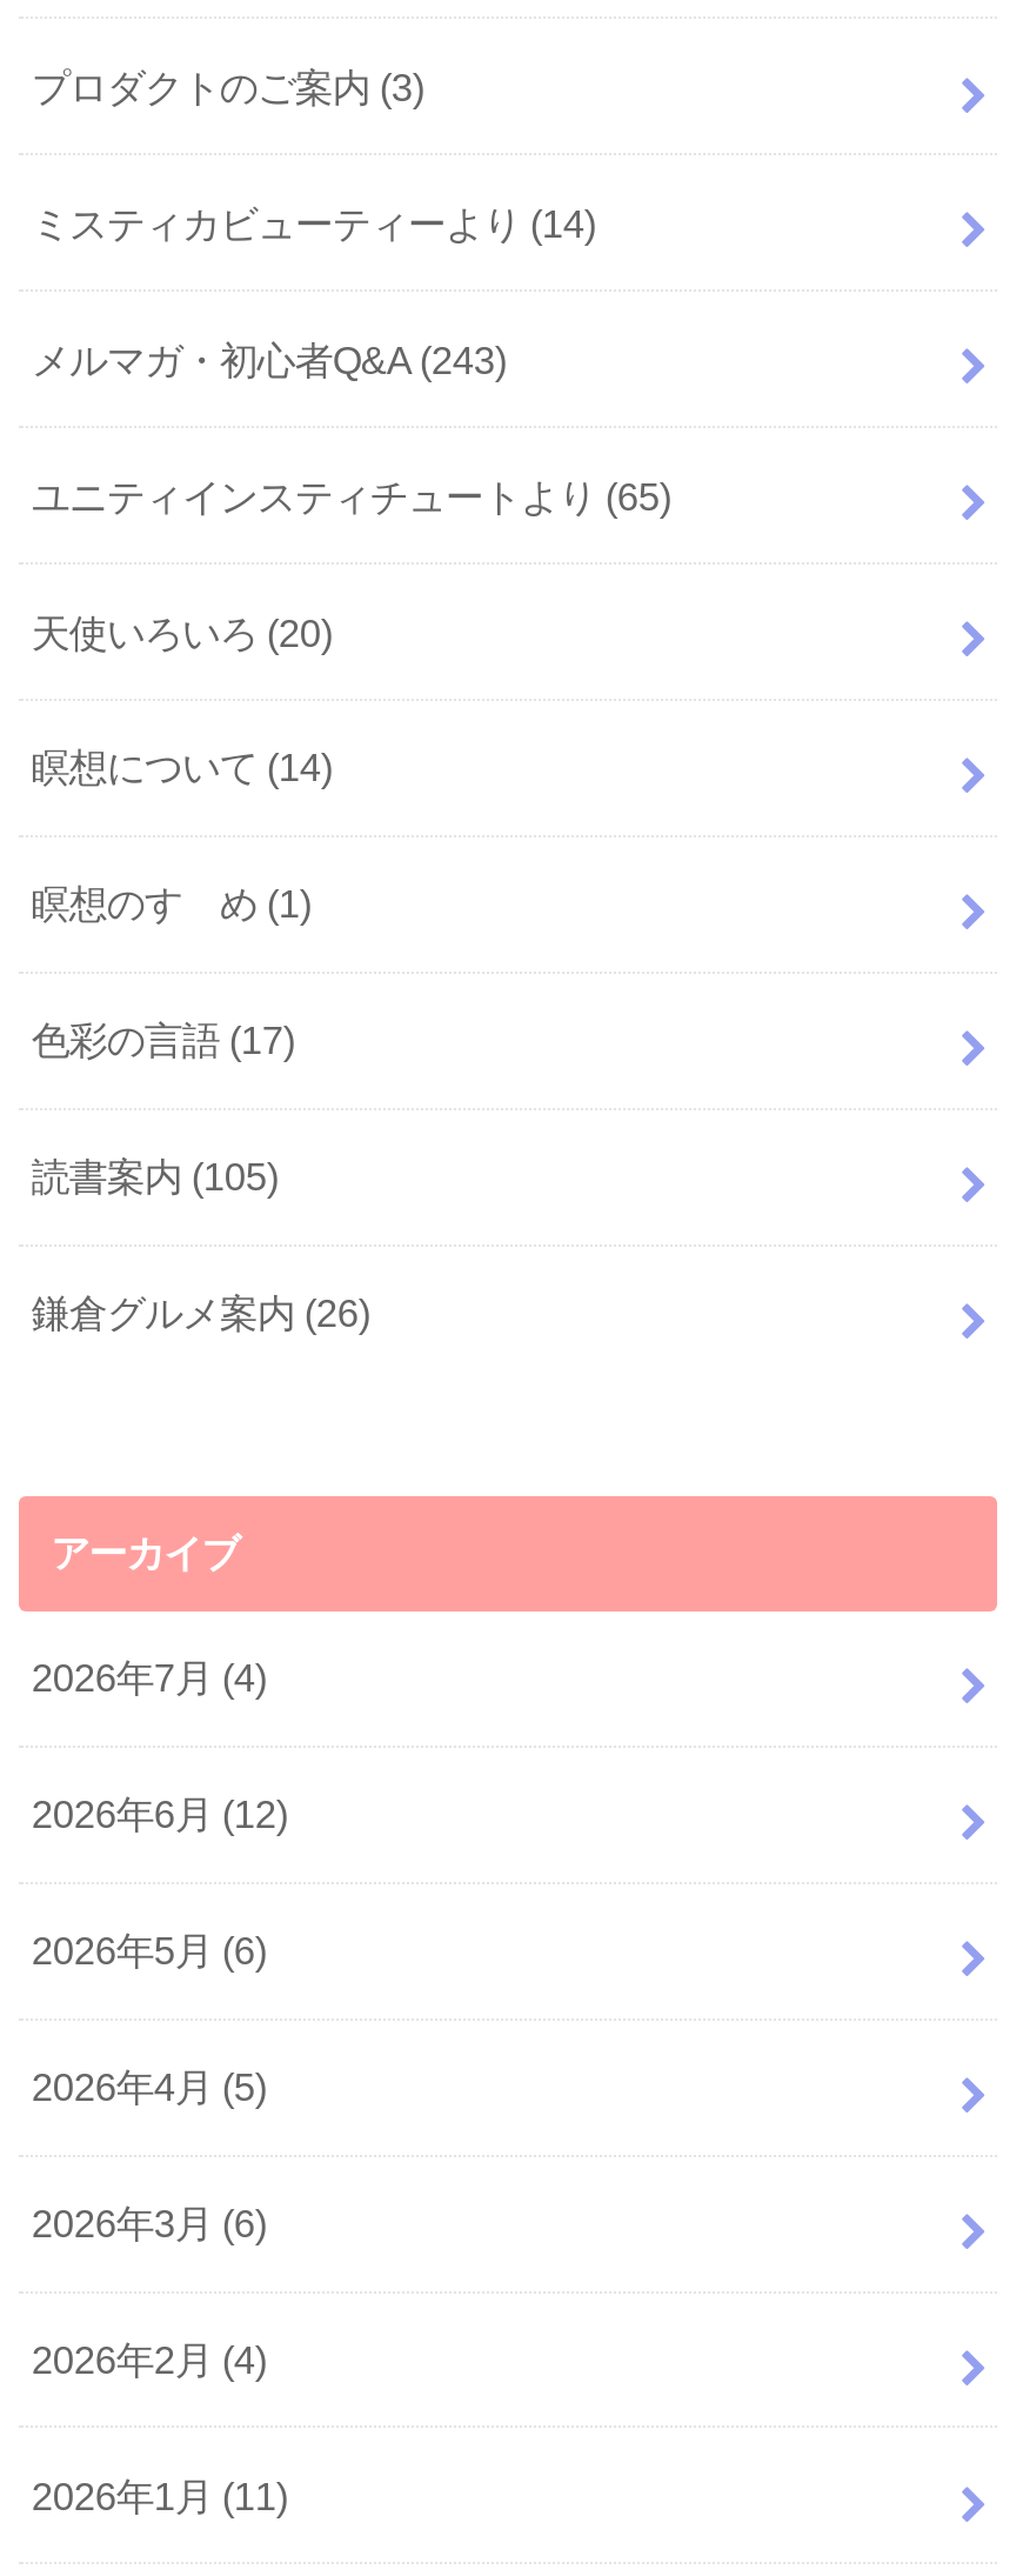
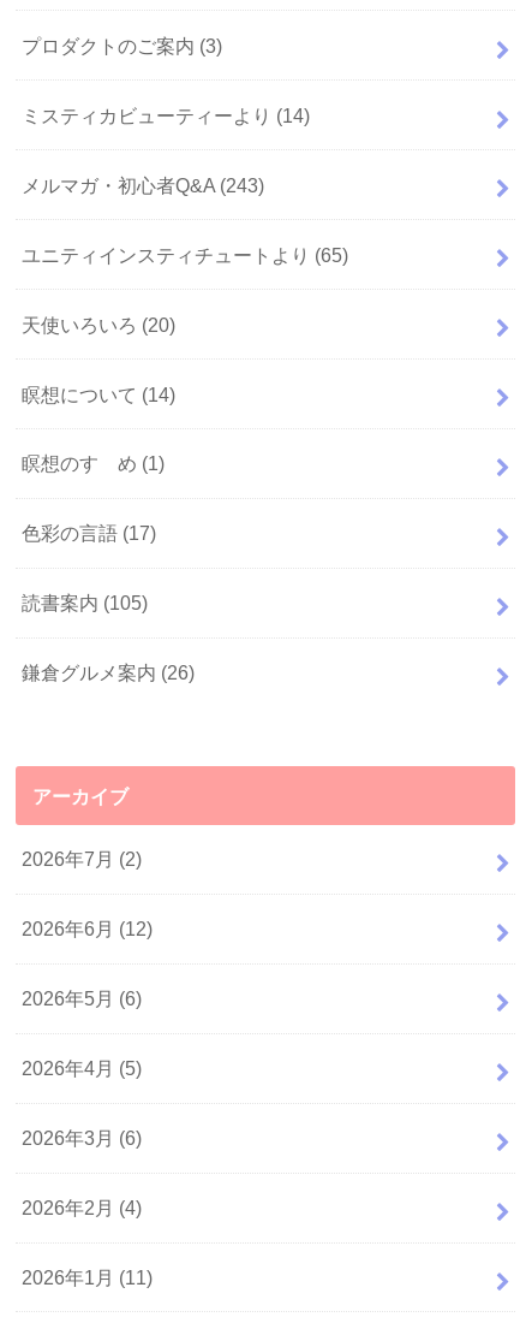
- 2026年7月 (4)
+ 2026年7月 (2)
